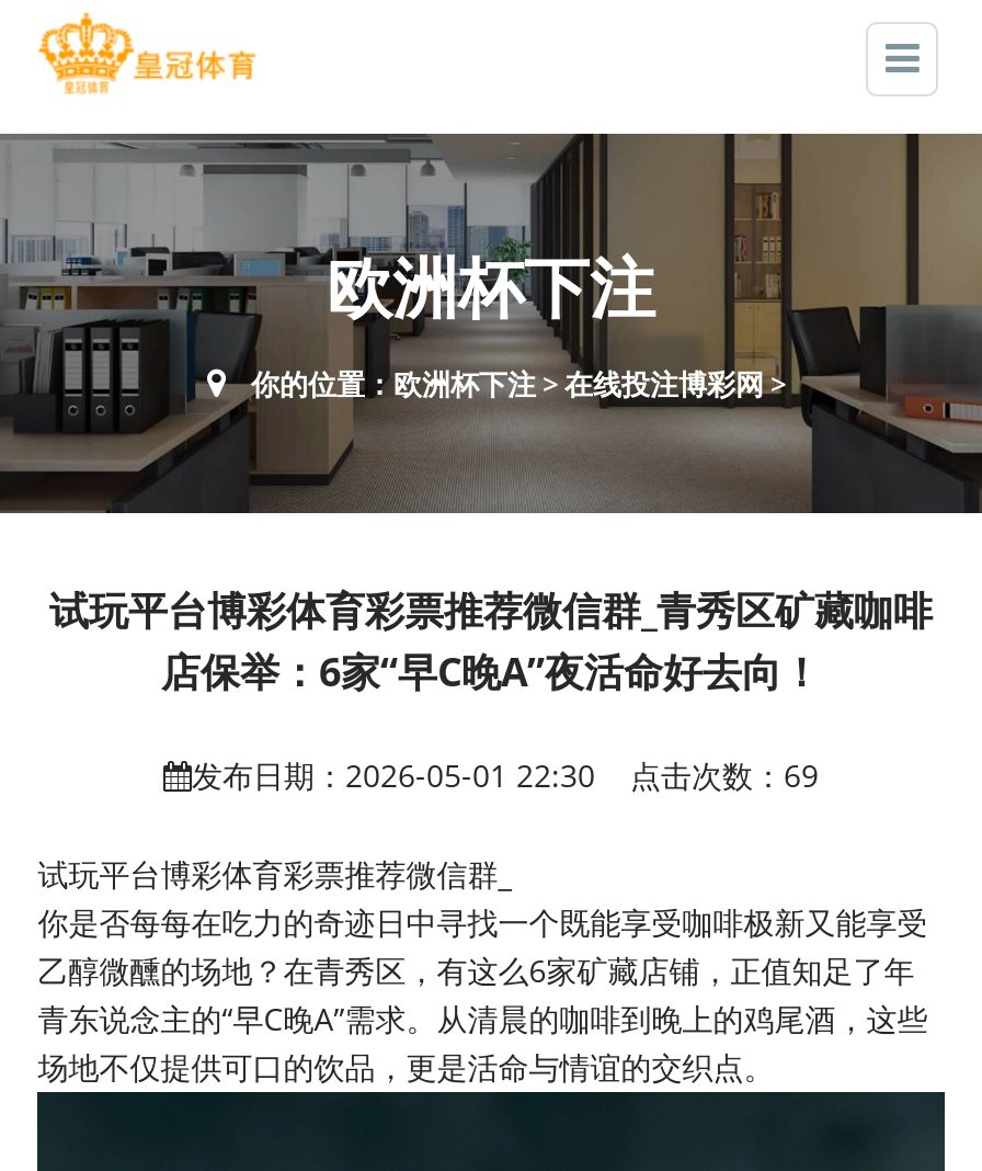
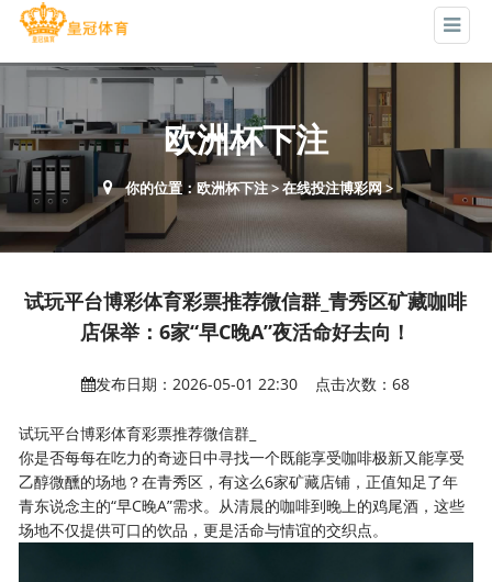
- 发布日期：2026-05-01 22:30 点击次数：69
+ 发布日期：2026-05-01 22:30 点击次数：68
